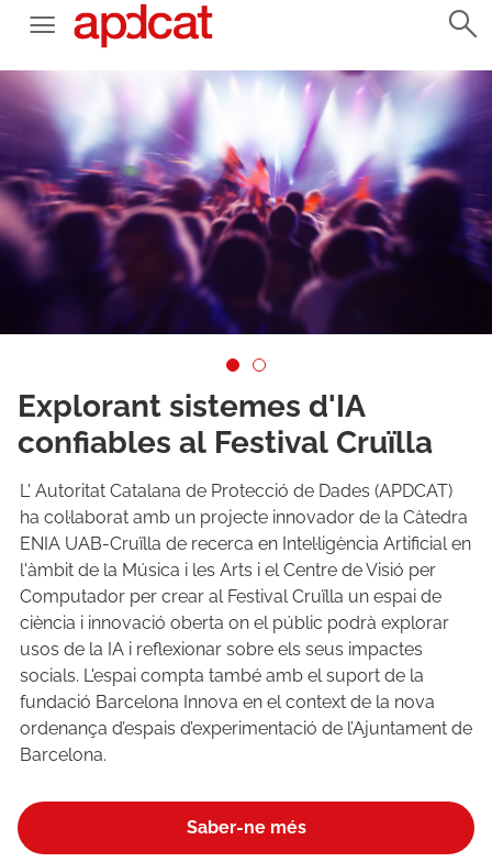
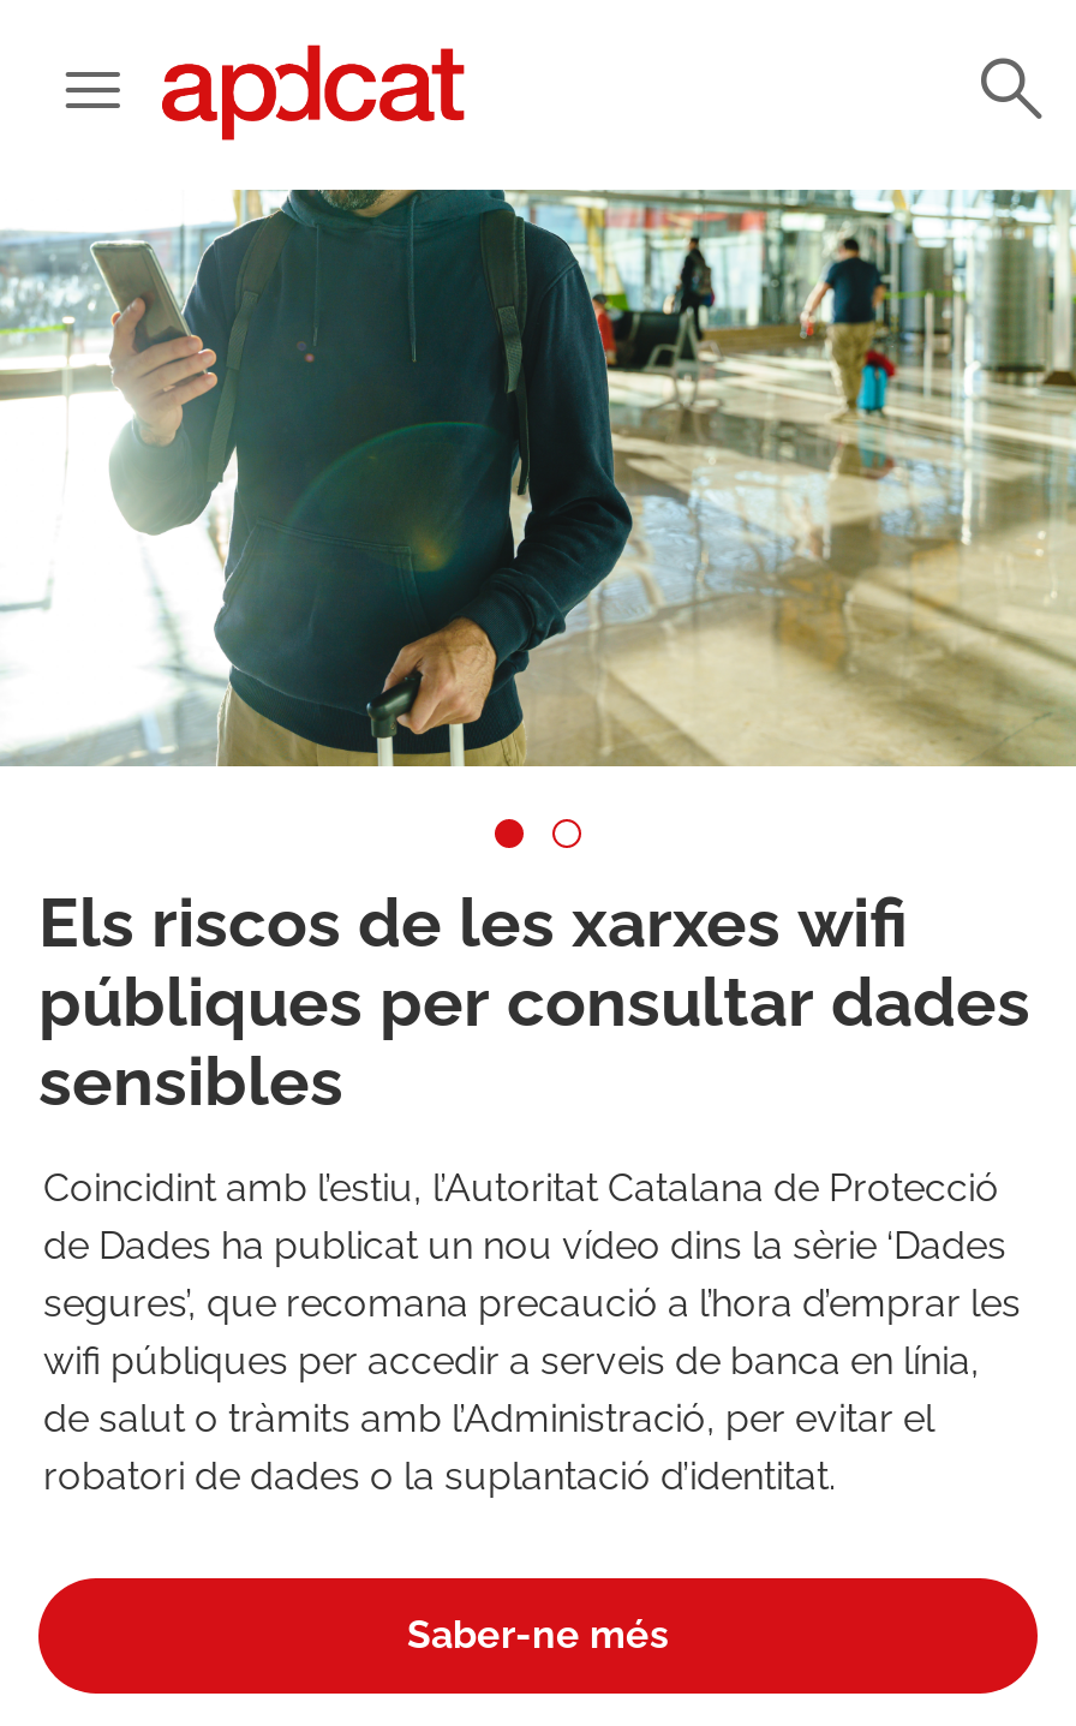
- [image]
+ [image]

- Explorant sistemes d'IA
- confiables al Festival Cruïlla
+ Els riscos de les xarxes wifi
+ públiques per consultar dades
+ sensibles

- L' Autoritat Catalana de Protecció de Dades (APDCAT)
- ha col·laborat amb un projecte innovador de la Càtedra
- ENIA UAB-Cruïlla de recerca en Intel·ligència Artificial en
- l'àmbit de la Música i les Arts i el Centre de Visió per
- Computador per crear al Festival Cruïlla un espai de
- ciència i innovació oberta on el públic podrà explorar
- usos de la IA i reflexionar sobre els seus impactes
- socials. L'espai compta també amb el suport de la
- fundació Barcelona Innova en el context de la nova
- ordenança d’espais d’experimentació de l’Ajuntament de
- Barcelona.
+ Coincidint amb l’estiu, l’Autoritat Catalana de Protecció
+ de Dades ha publicat un nou vídeo dins la sèrie ‘Dades
+ segures’, que recomana precaució a l’hora d’emprar les
+ wifi públiques per accedir a serveis de banca en línia,
+ de salut o tràmits amb l’Administració, per evitar el
+ robatori de dades o la suplantació d’identitat.
